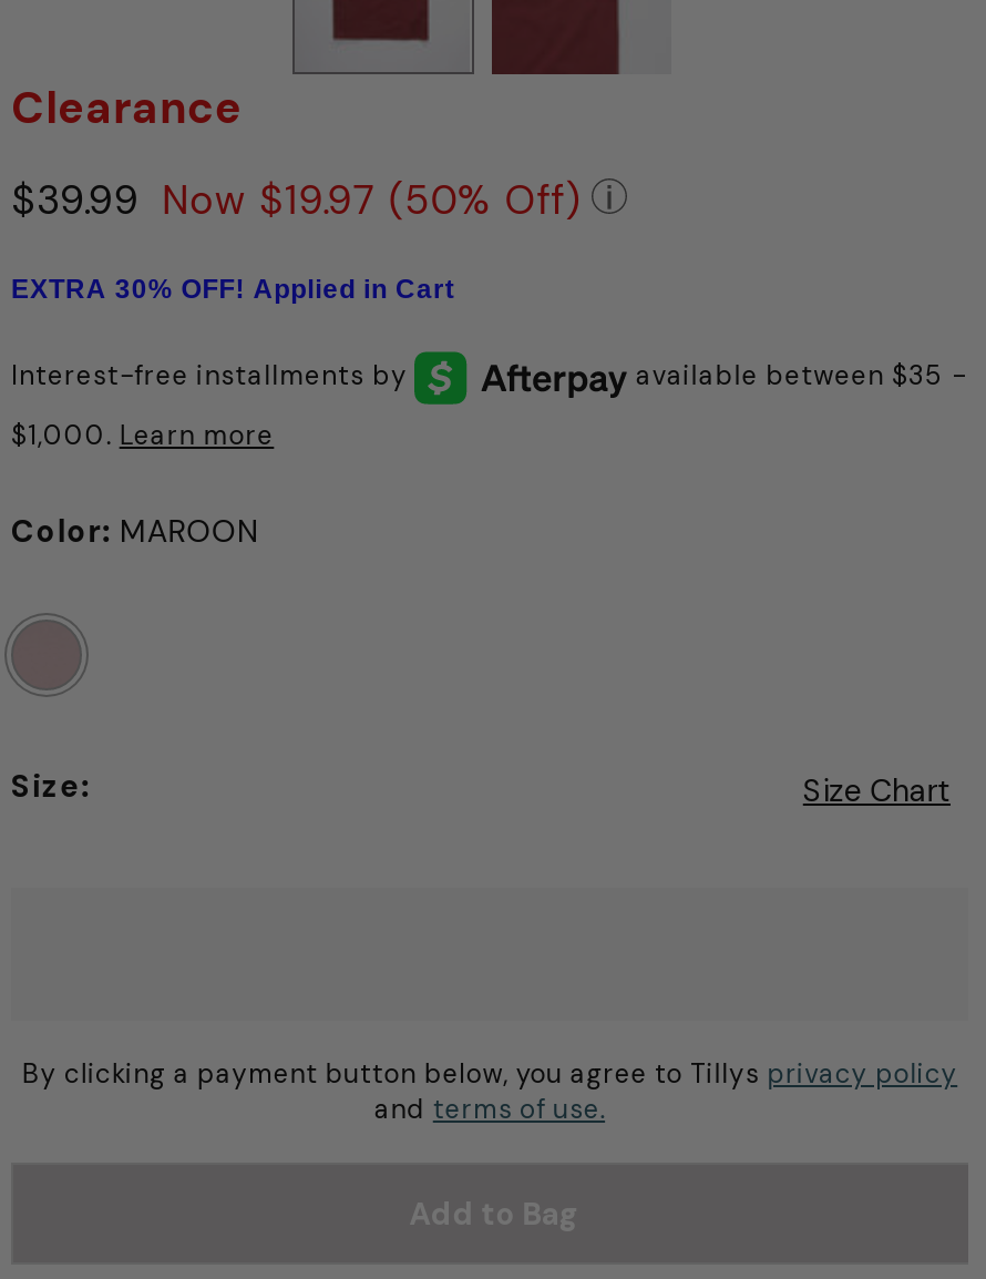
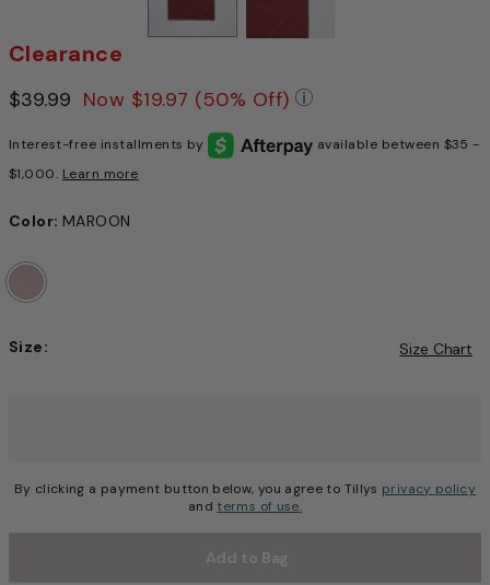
- EXTRA 30% OFF! Applied in Cart
